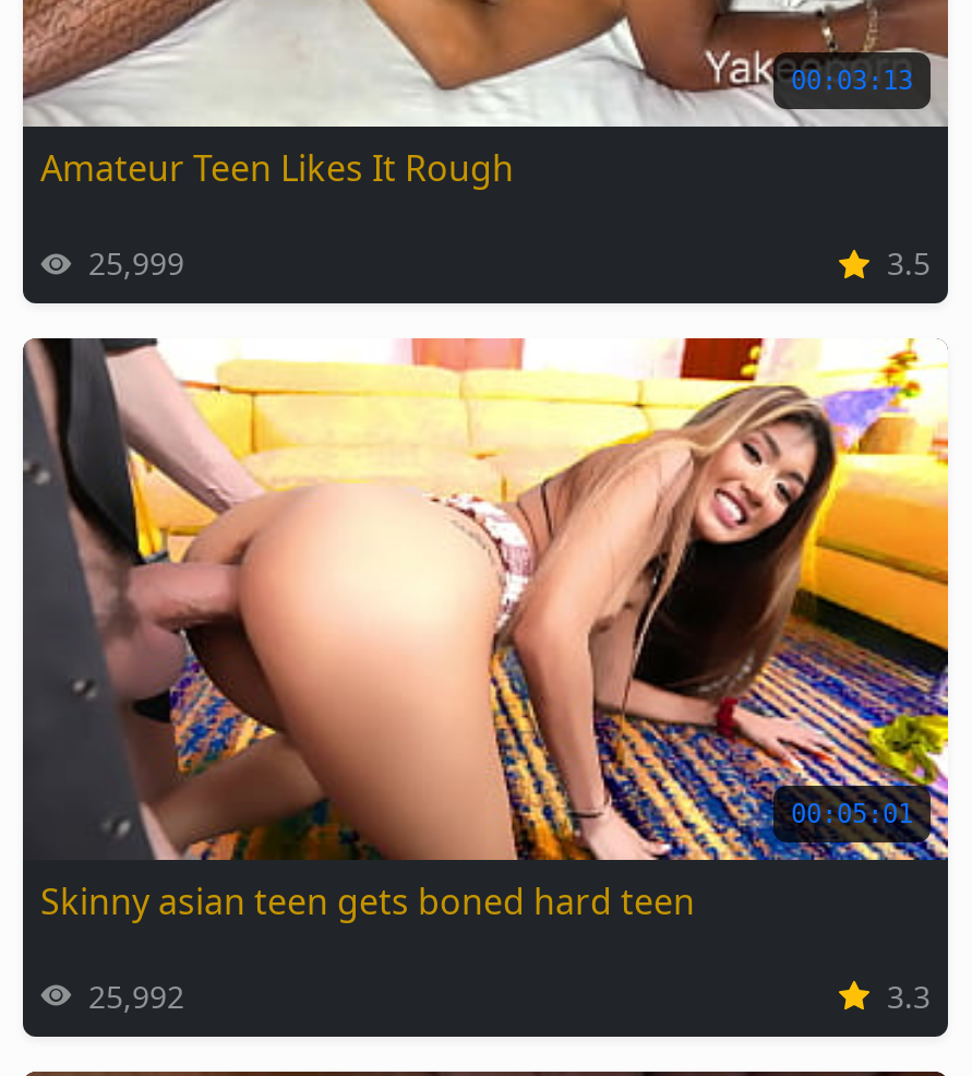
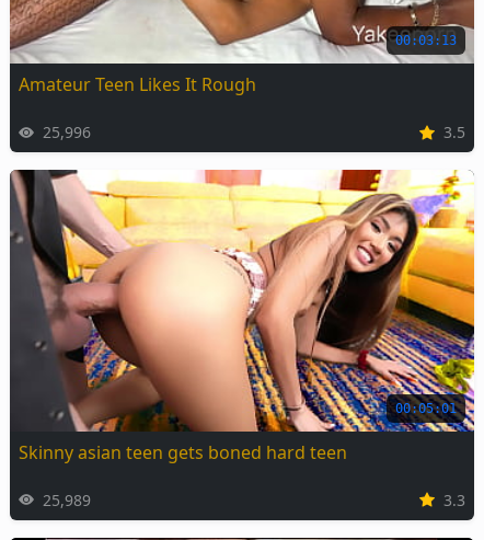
- 25,999
+ 25,996

- 25,992
+ 25,989
